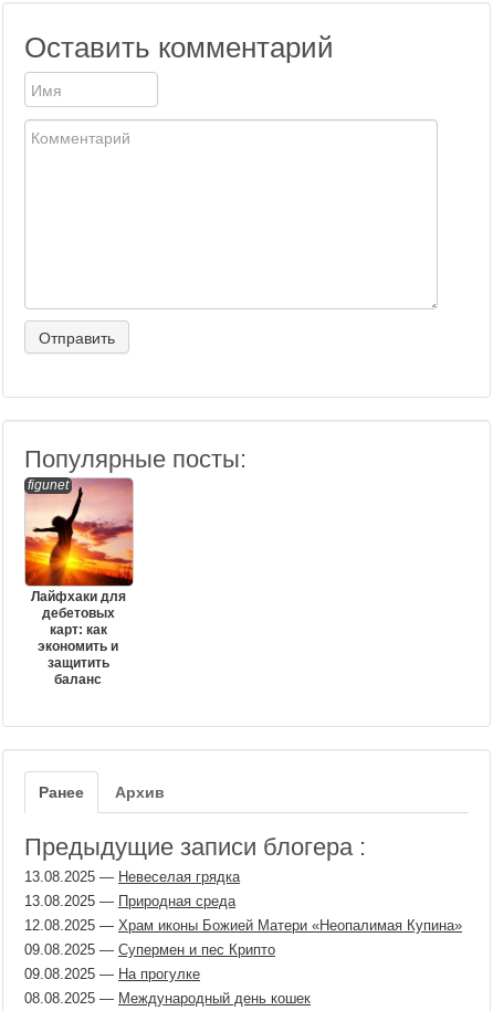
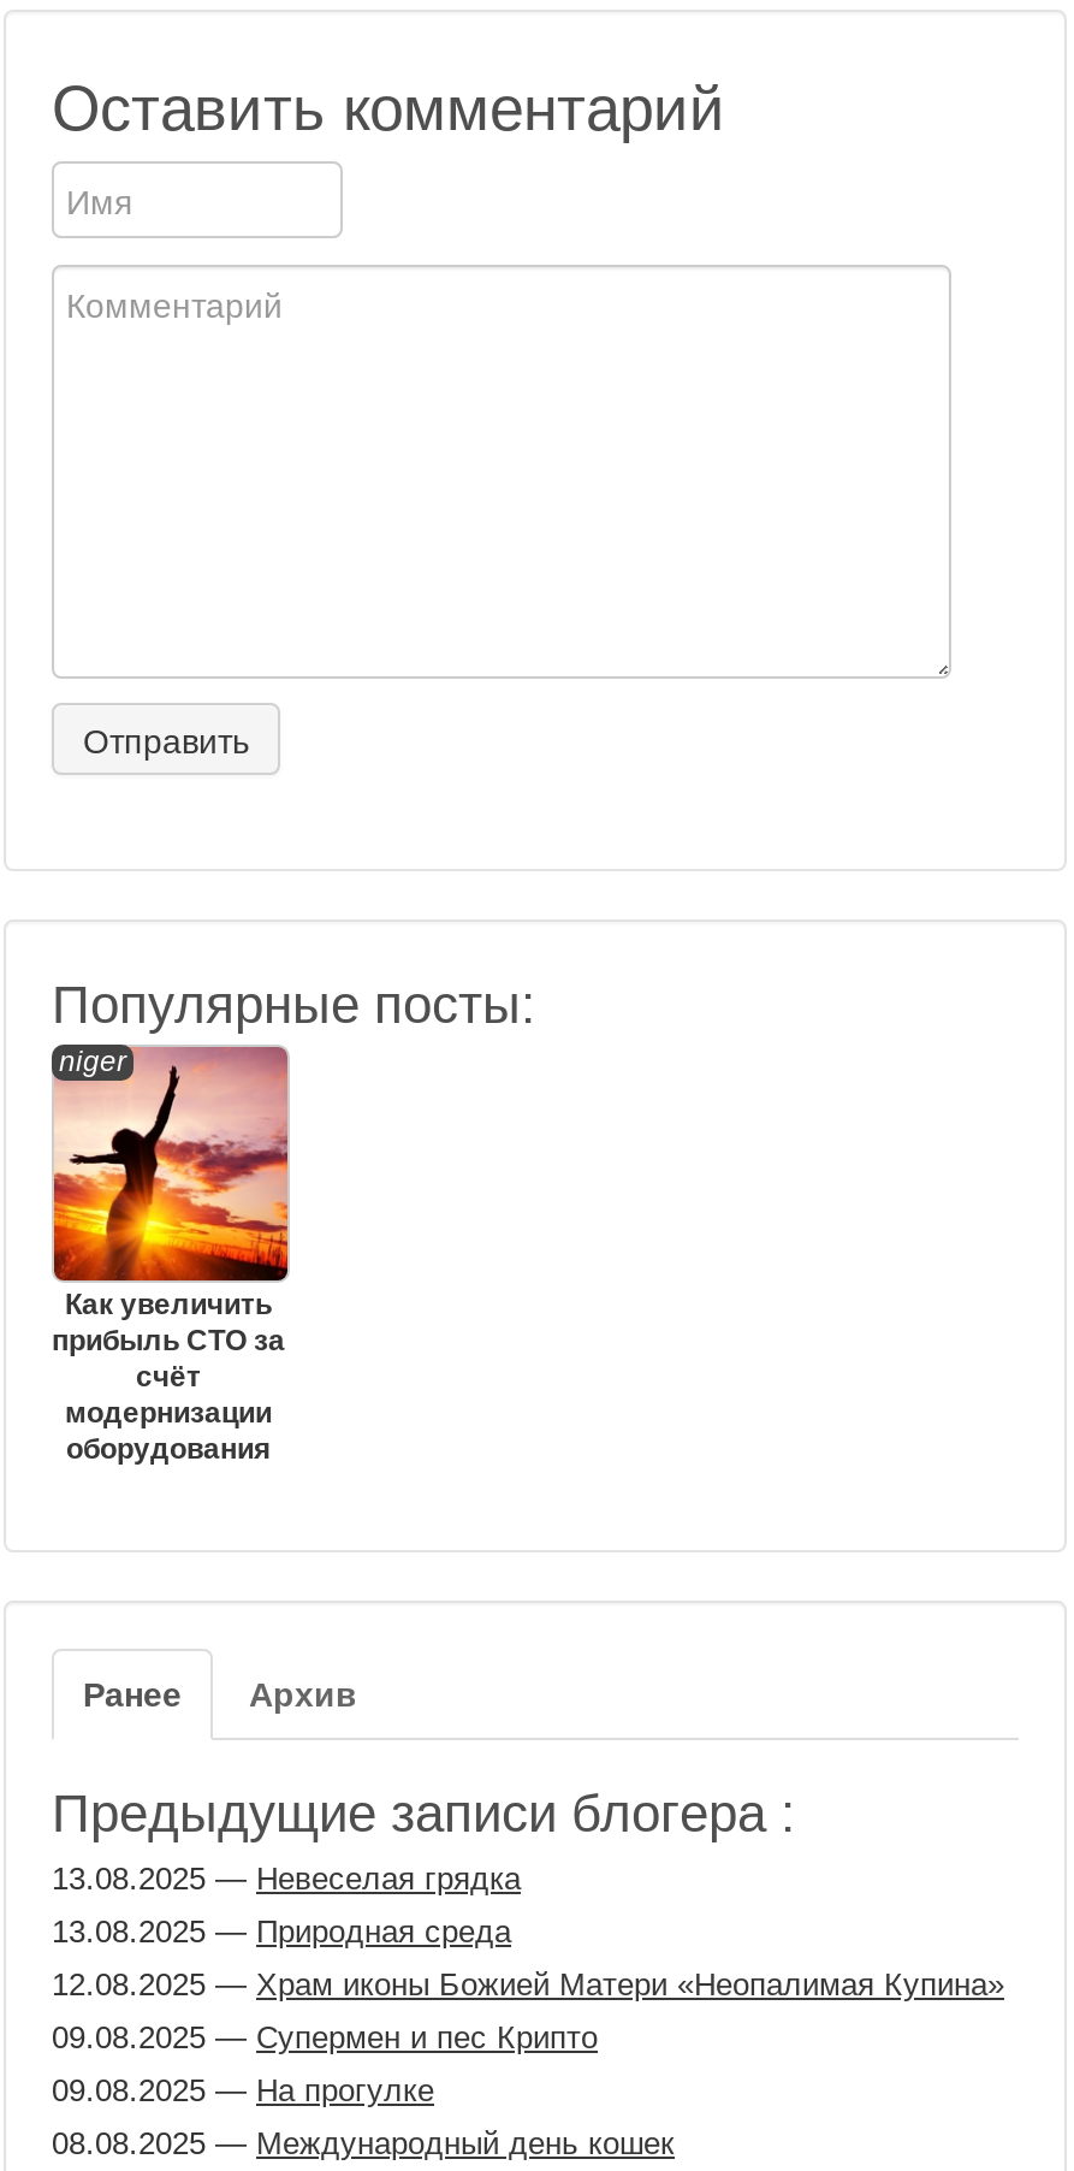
- figunet
+ niger

- Лайфхаки для
- дебетовых
- карт: как
- экономить и
- защитить
- баланс
+ Как увеличить
+ прибыль СТО за
+ счёт
+ модернизации
+ оборудования
